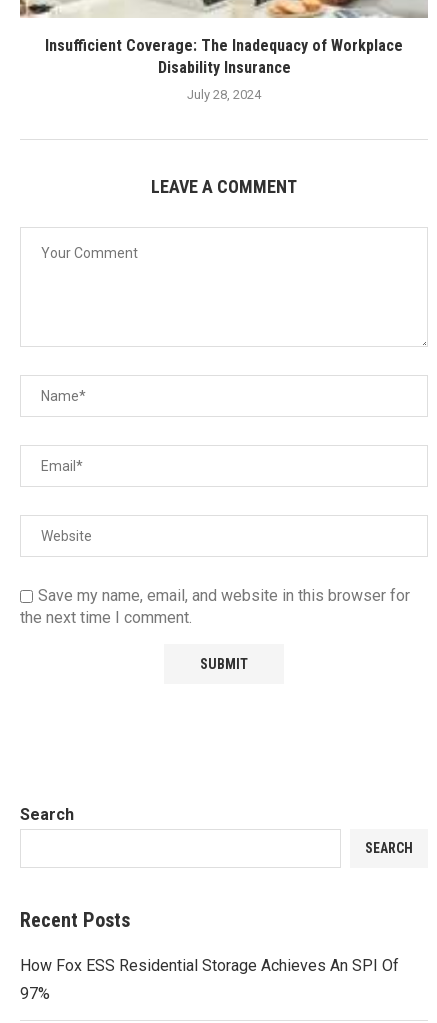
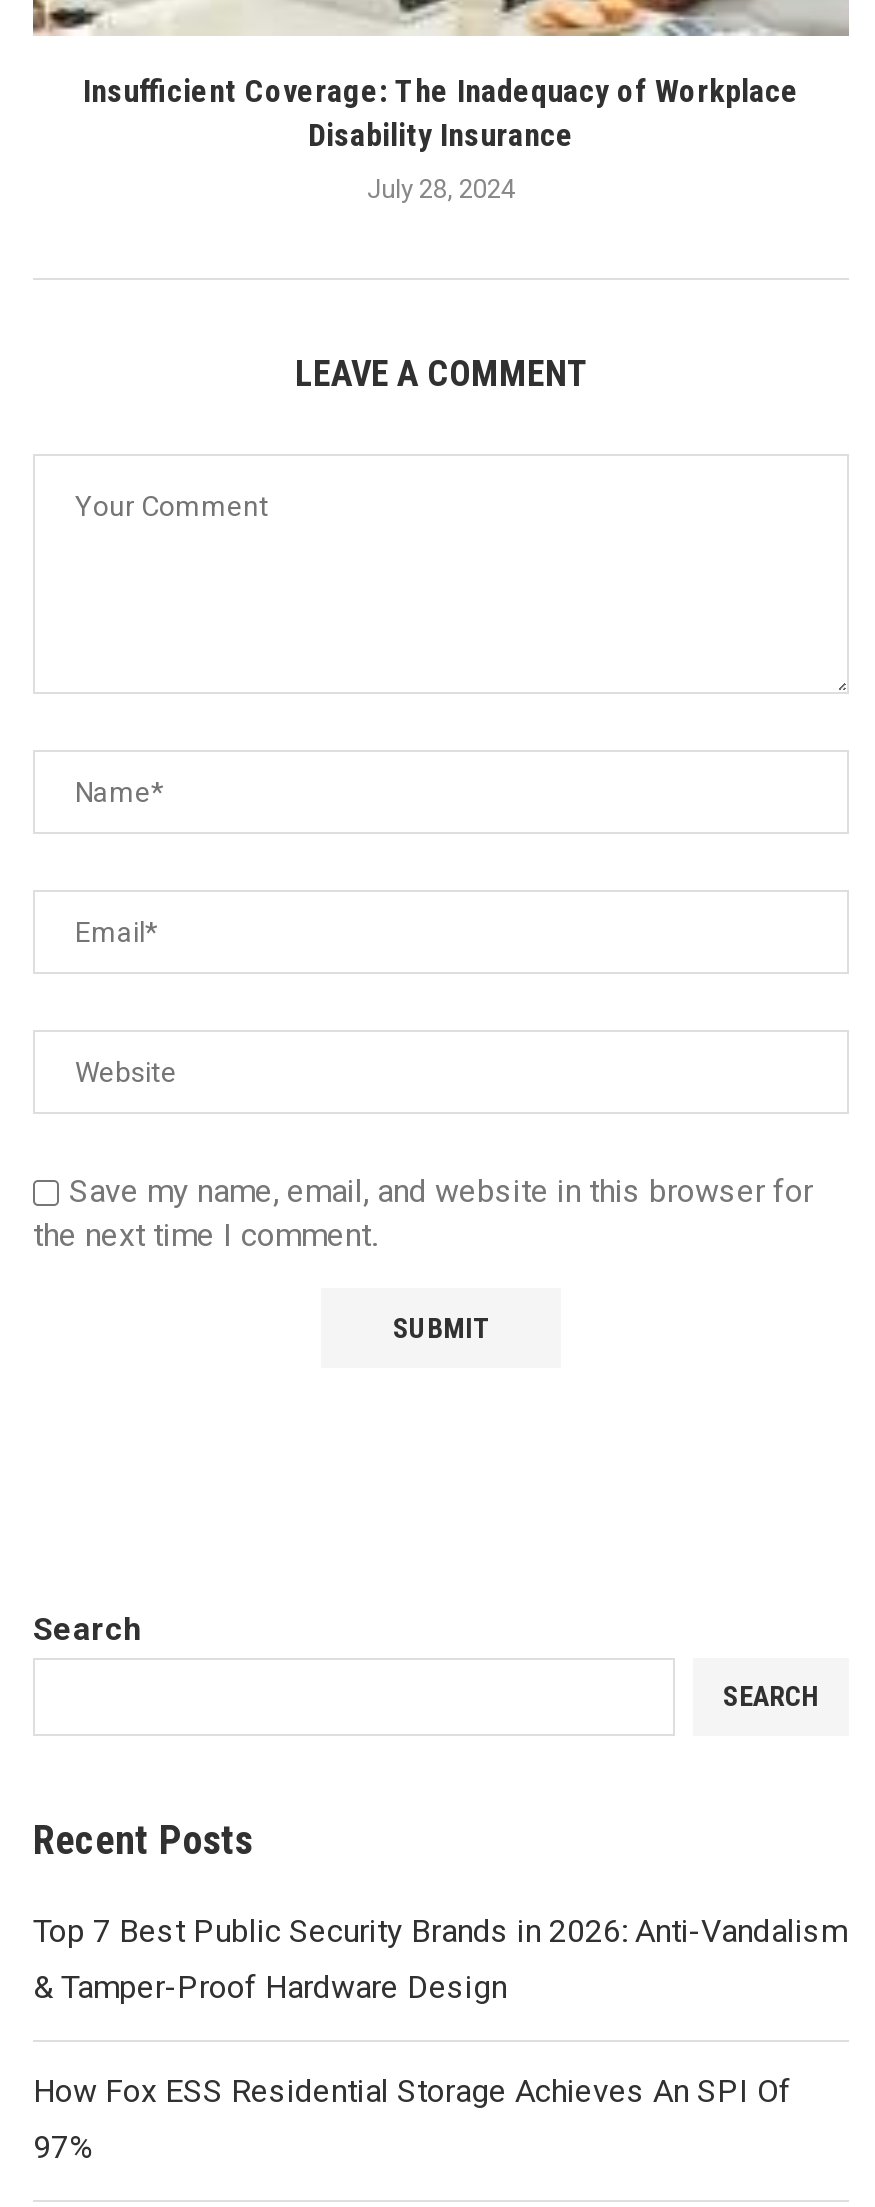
+ Top 7 Best Public Security Brands in 2026: Anti-Vandalism
+ & Tamper-Proof Hardware Design
